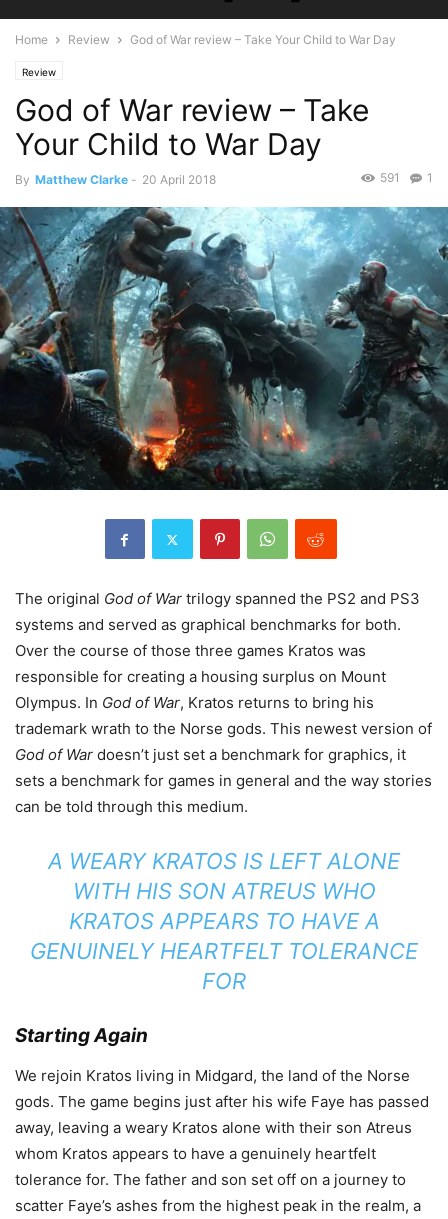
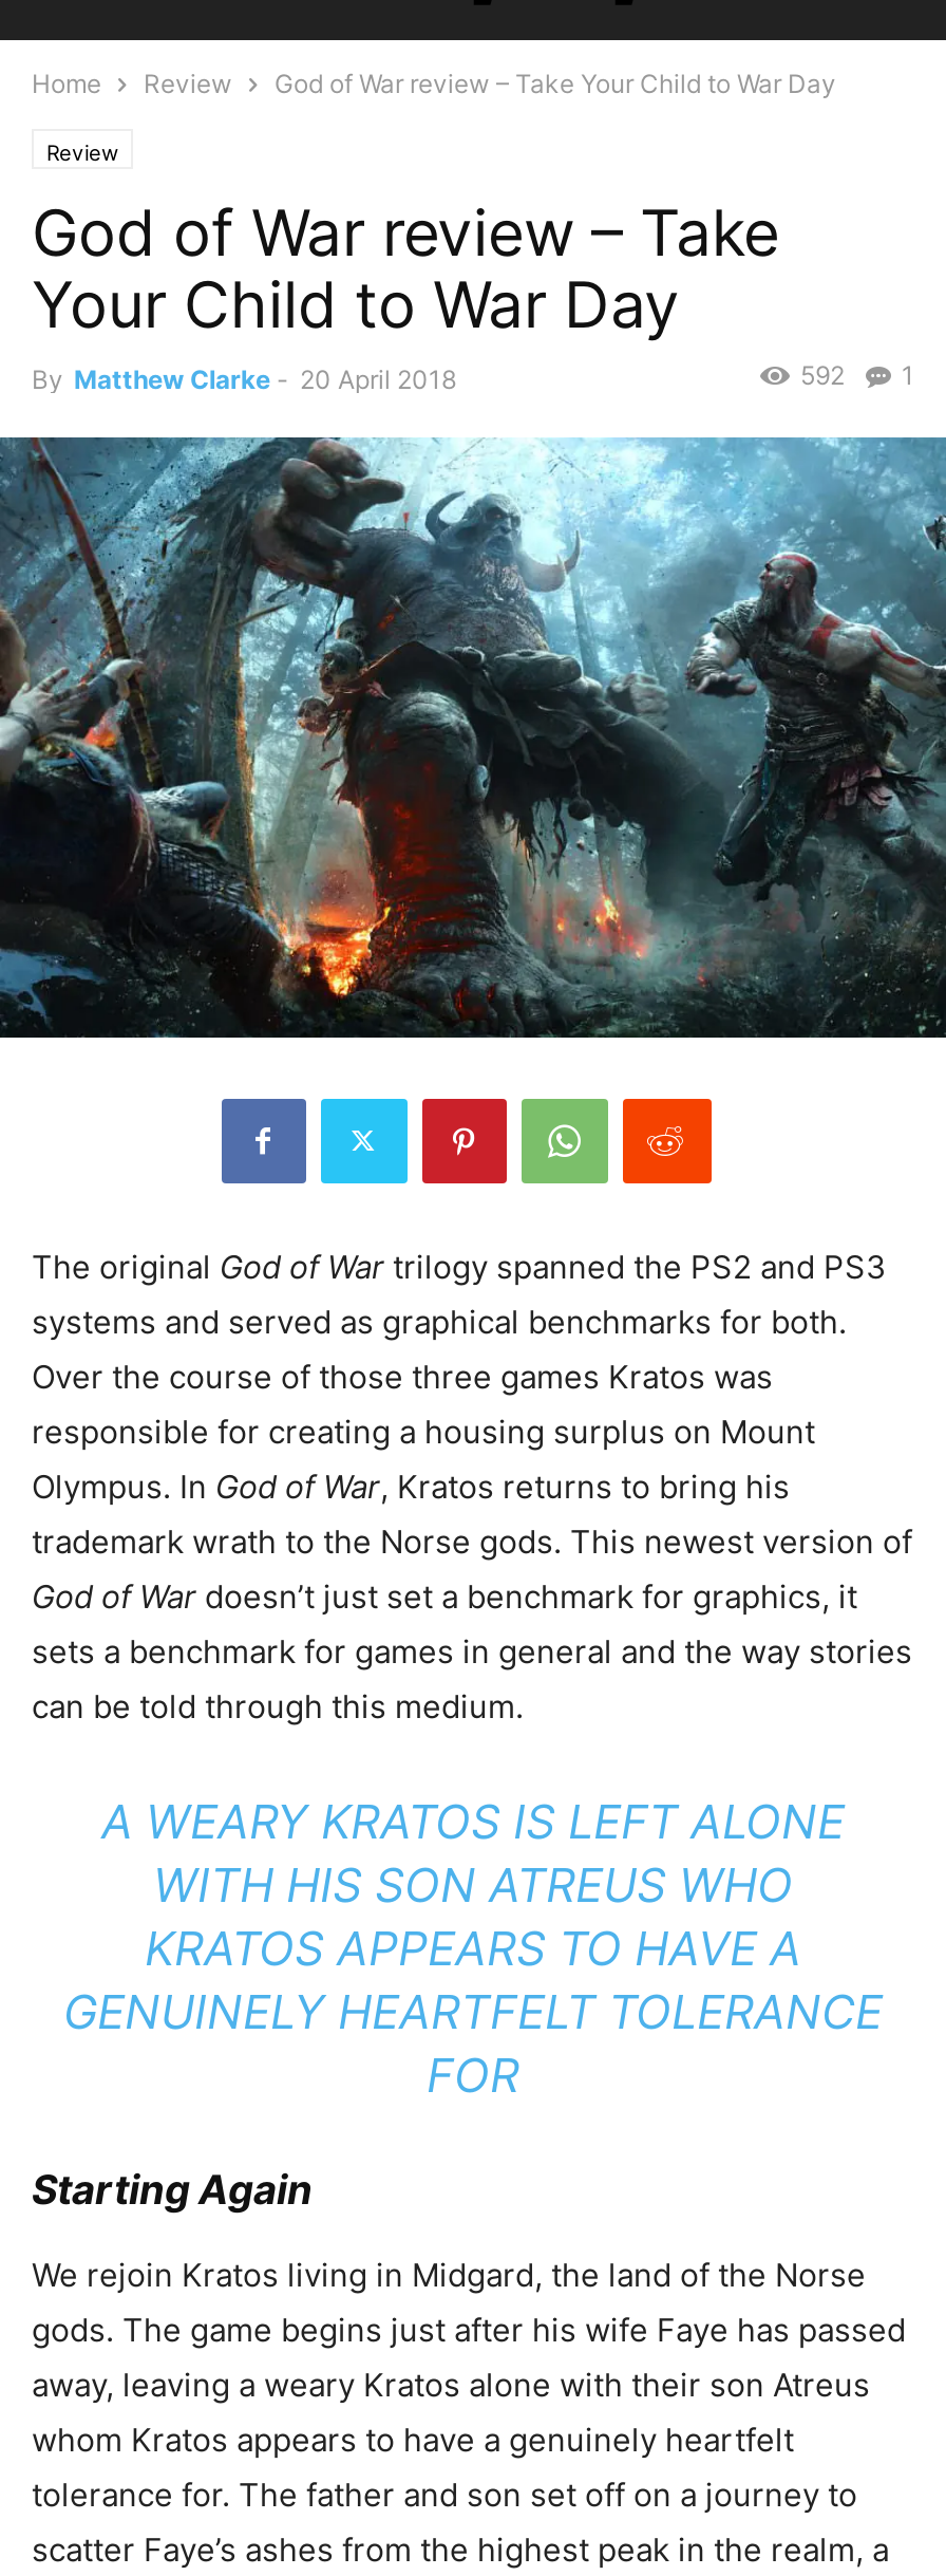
- 591 1
+ 592 1
